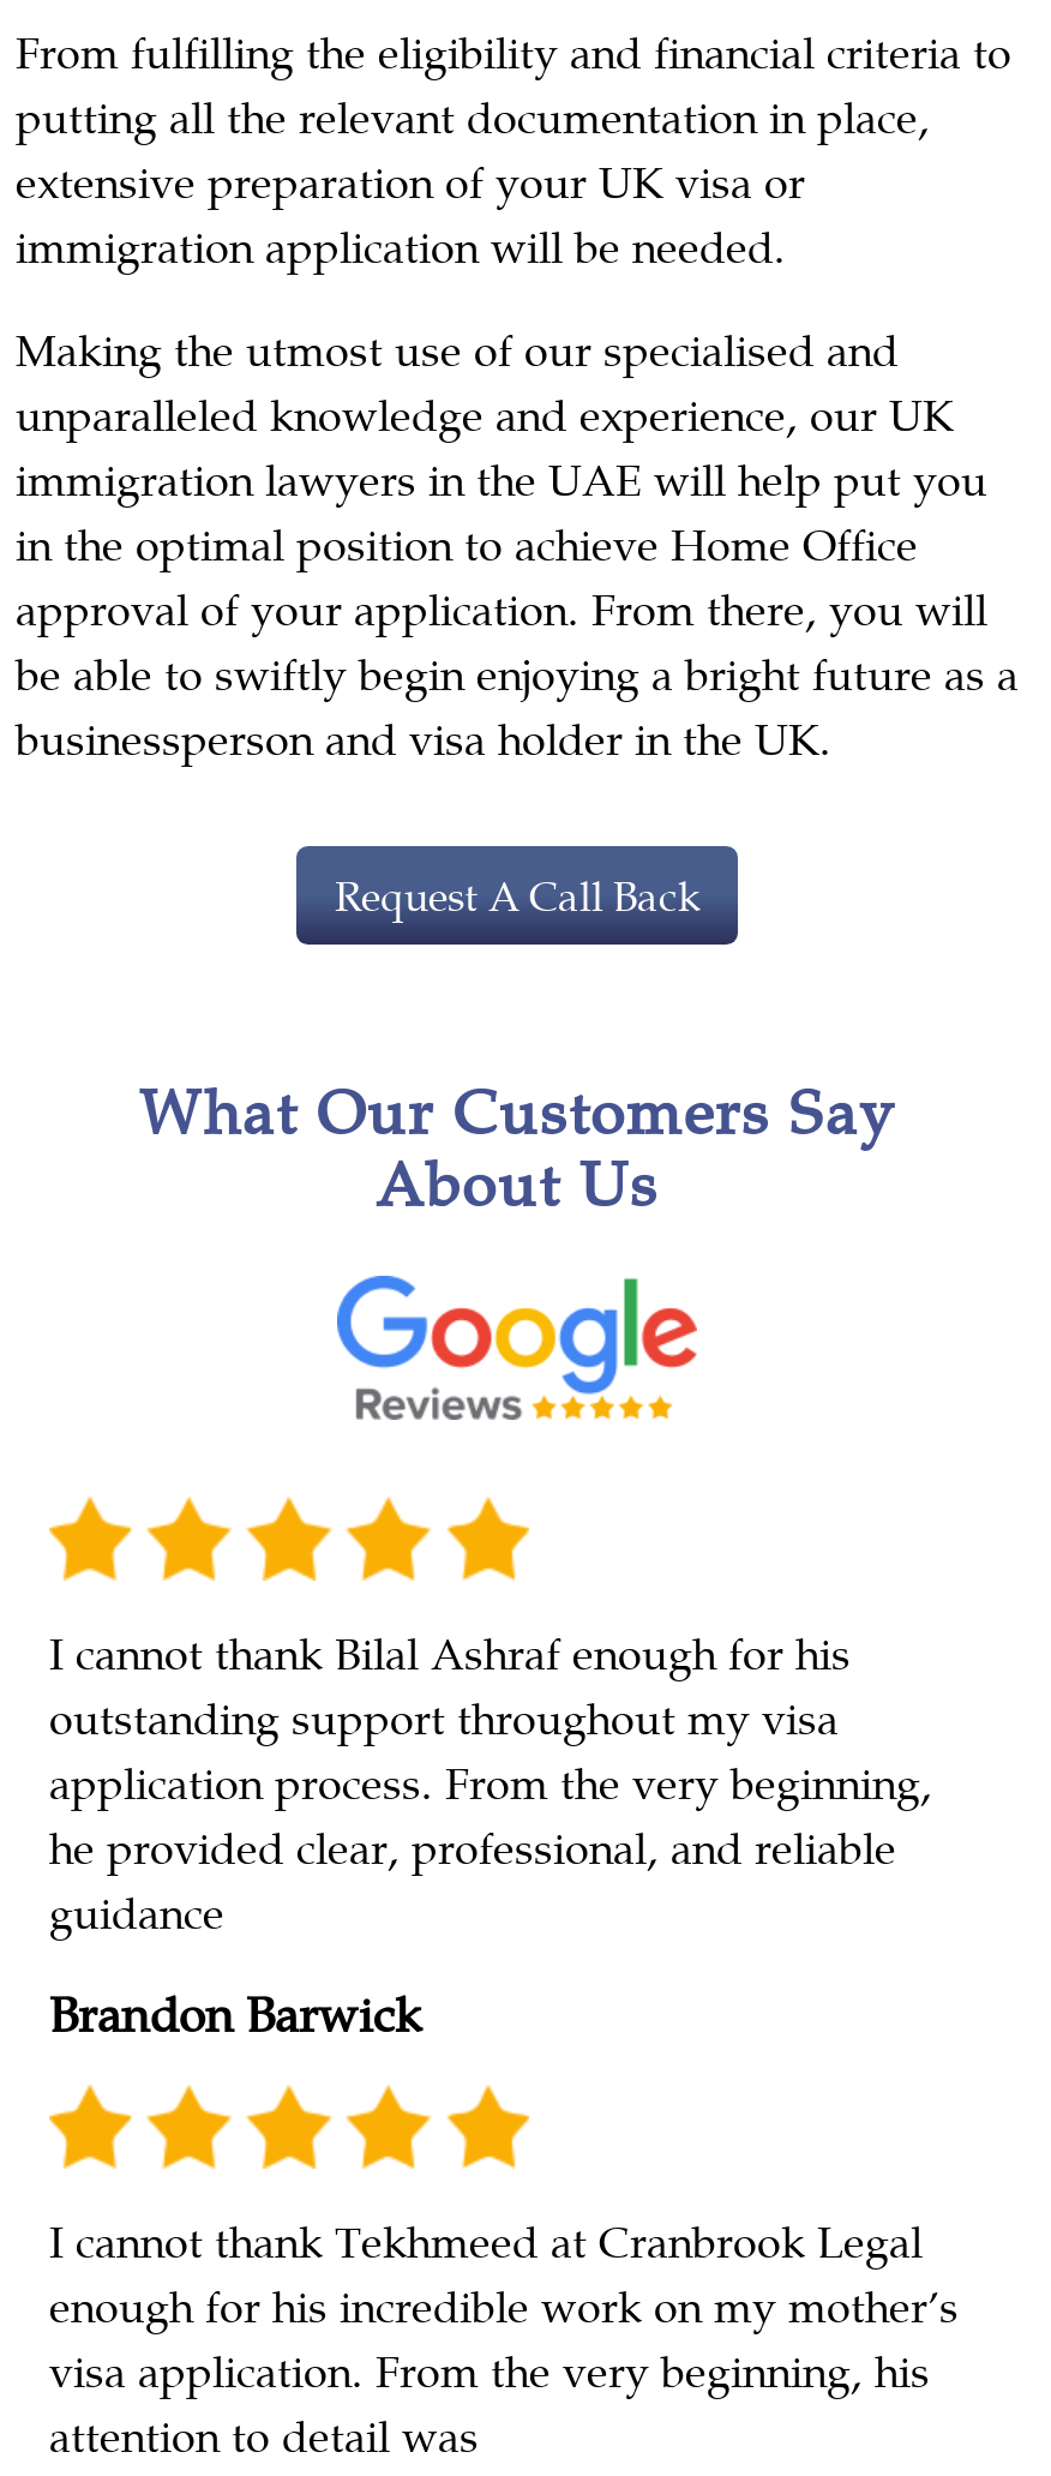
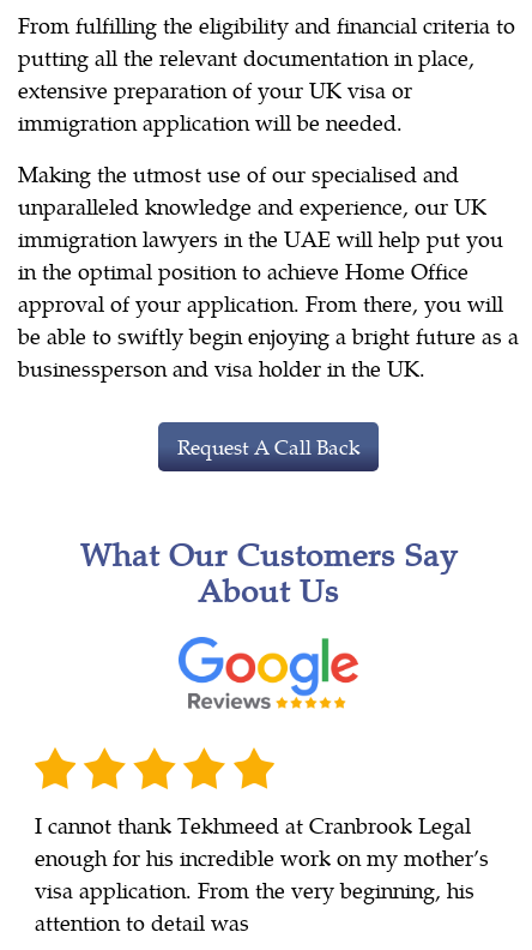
- I cannot thank Bilal Ashraf enough for his
- outstanding support throughout my visa
- application process. From the very beginning,
- he provided clear, professional, and reliable
- guidance
- Brandon Barwick
